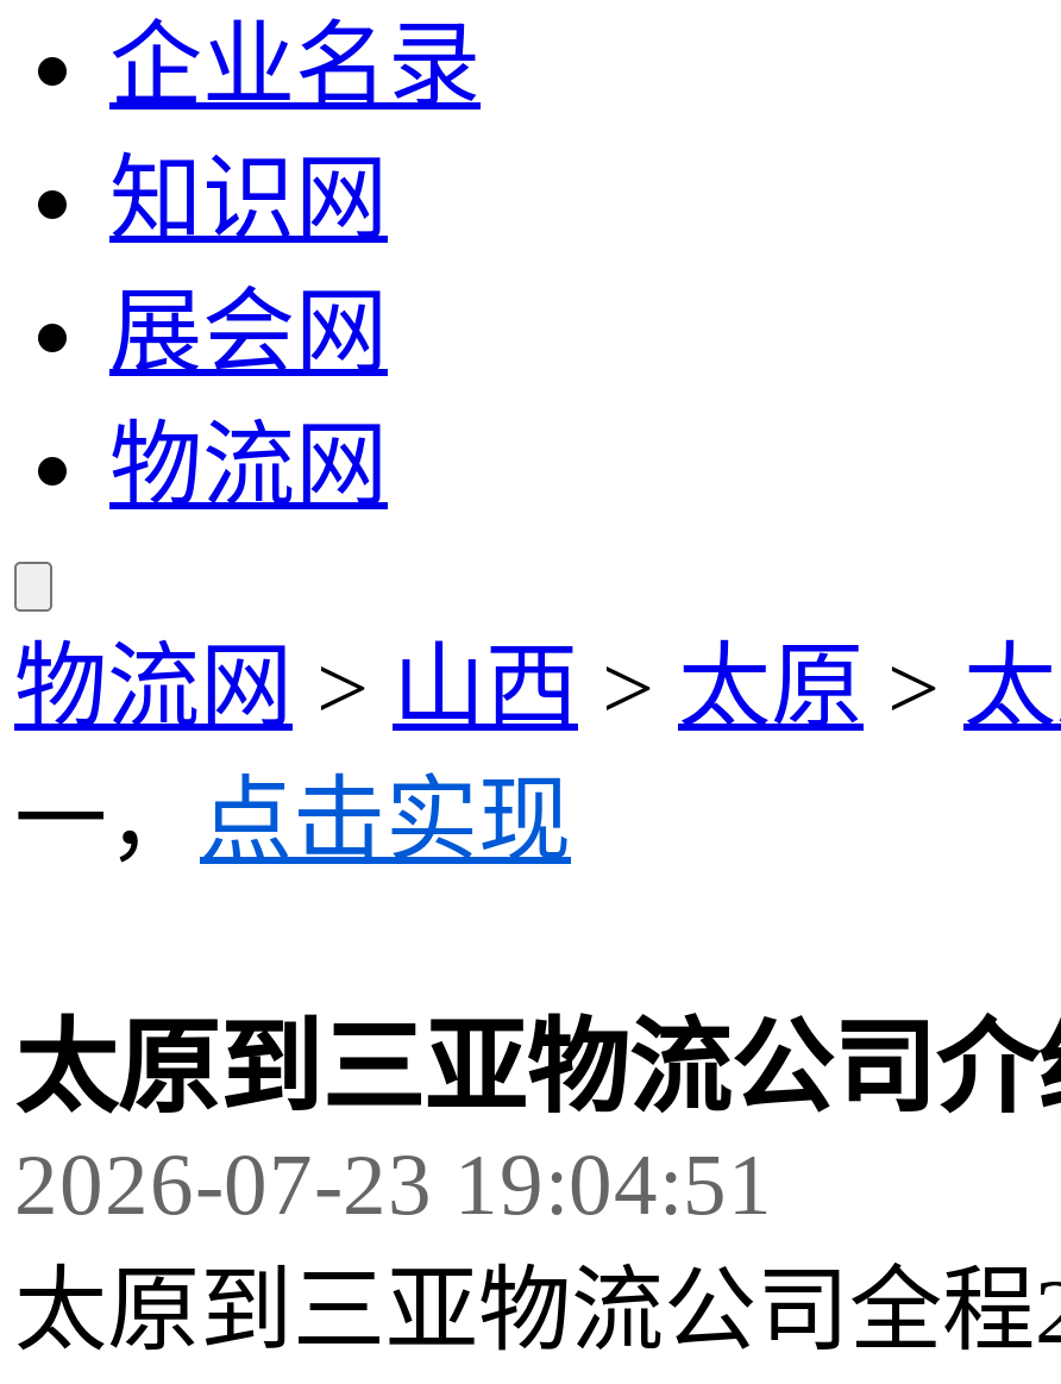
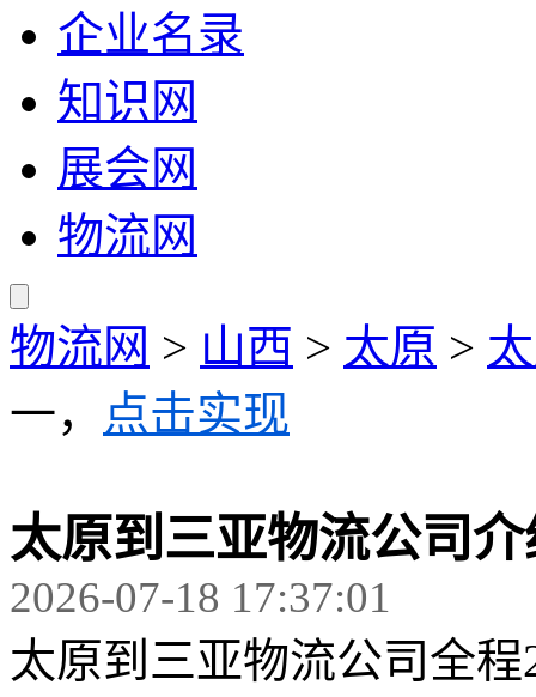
- 2026-07-23 19:04:51
+ 2026-07-18 17:37:01
